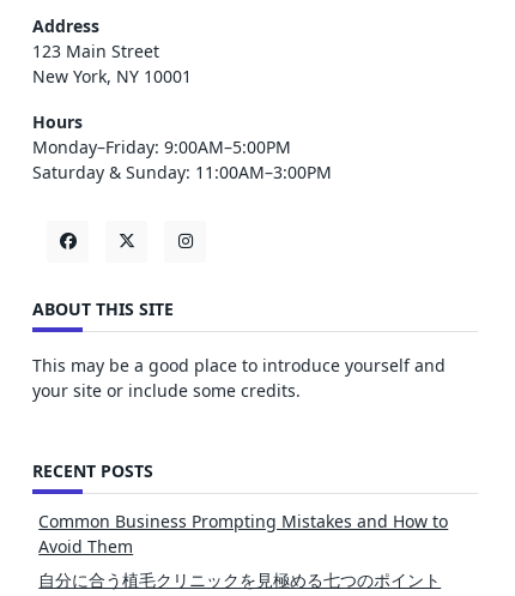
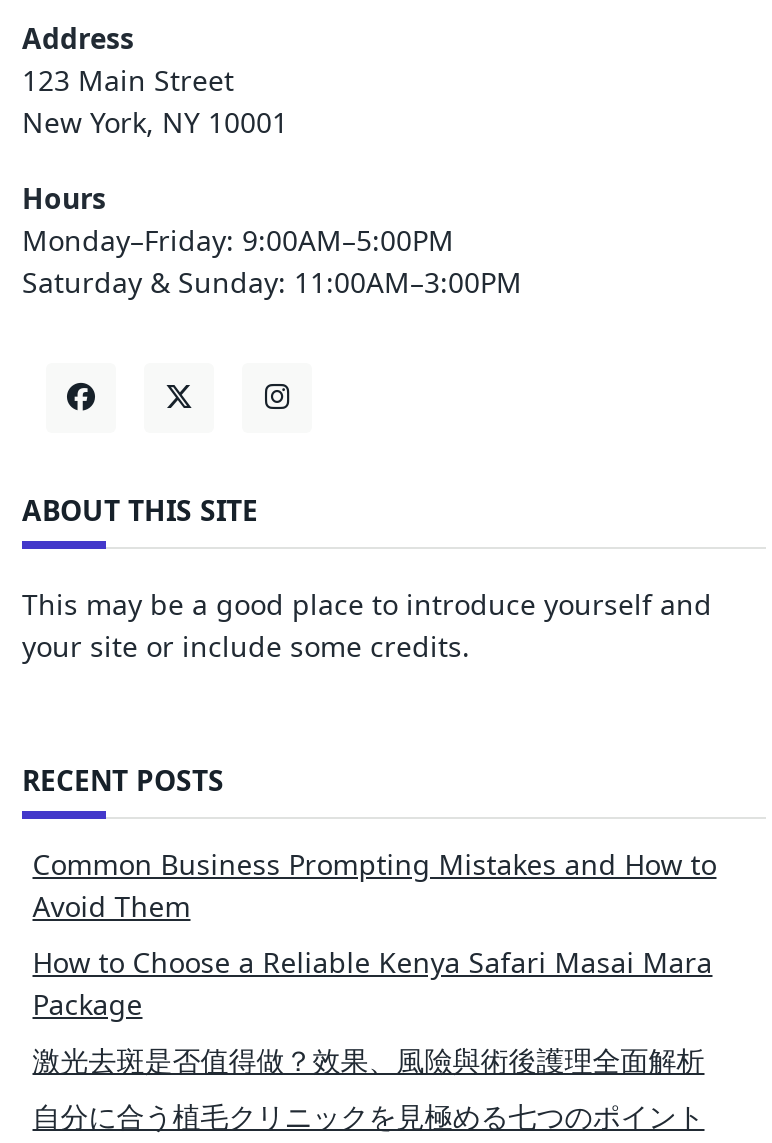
+ How to Choose a Reliable Kenya Safari Masai Mara
+ Package
+ 激光去斑是否值得做？效果、風險與術後護理全面解析
